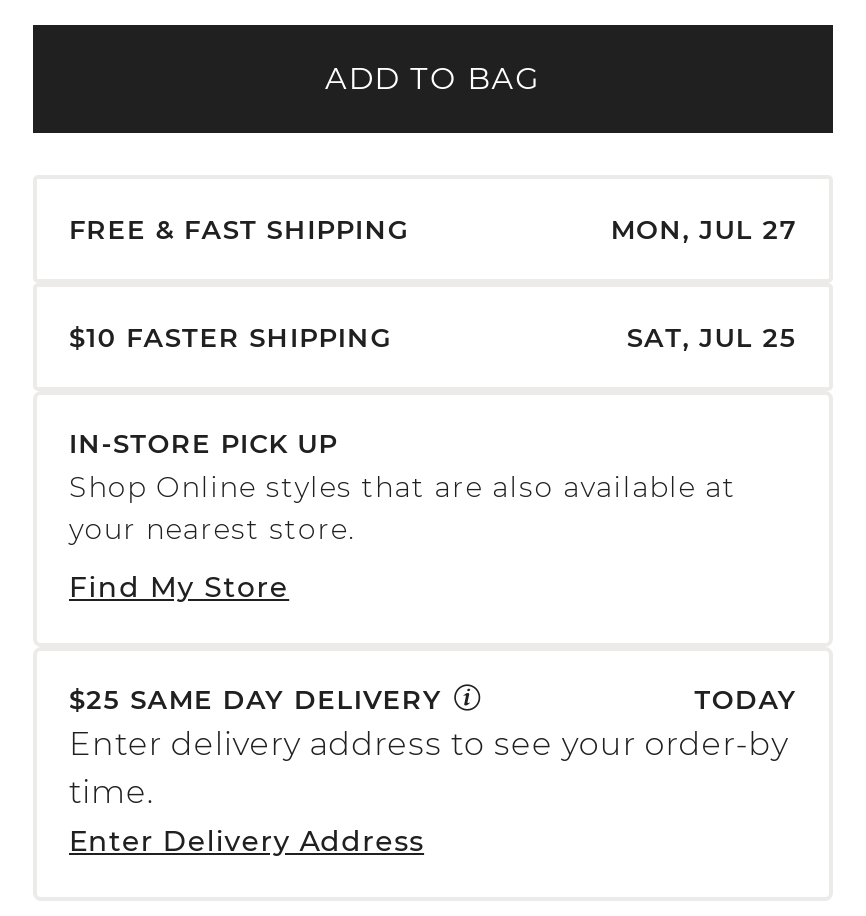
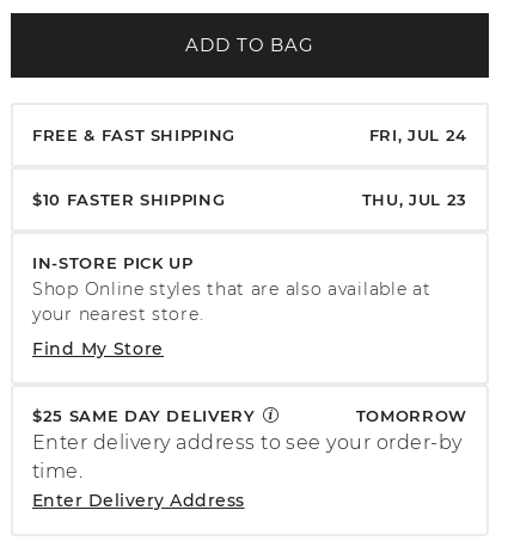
- MON, JUL 27
+ FRI, JUL 24

- SAT, JUL 25
+ THU, JUL 23

- TODAY
+ TOMORROW
